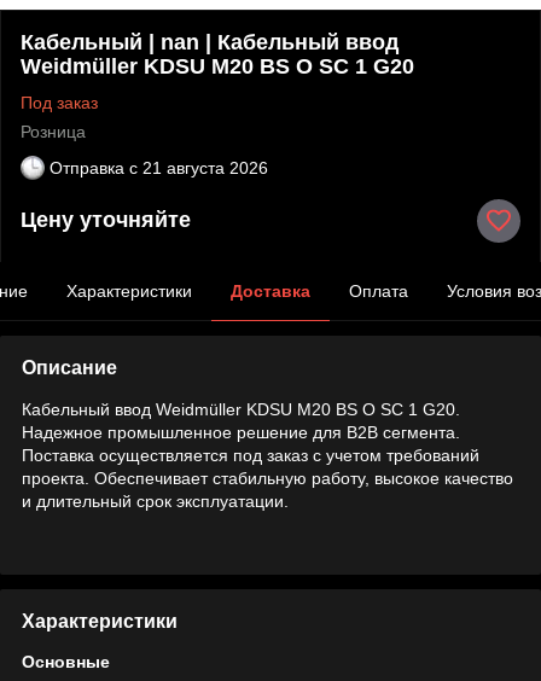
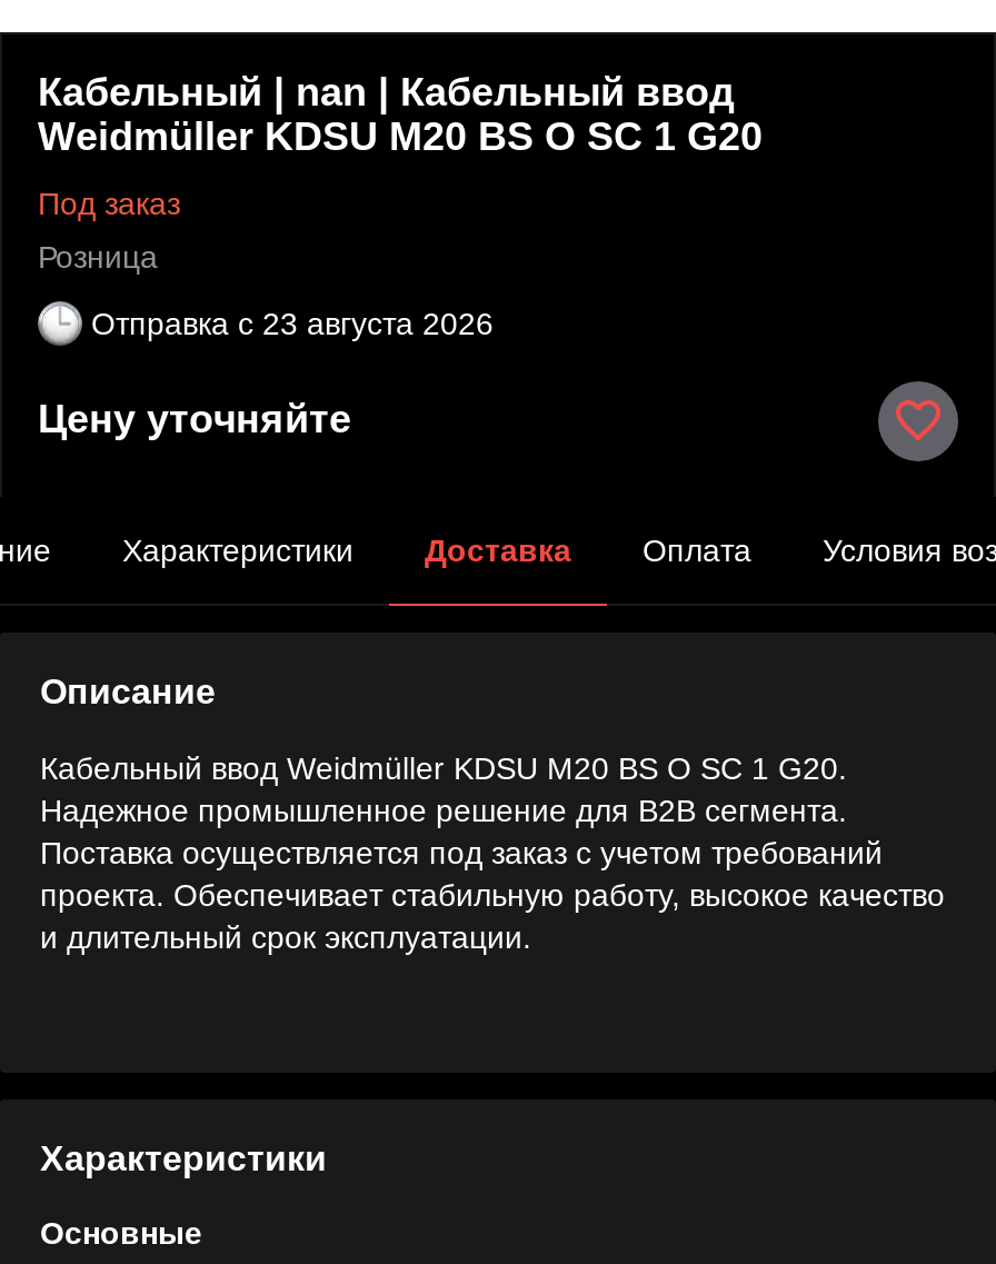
- Отправка с 21 августа 2026
+ Отправка с 23 августа 2026
